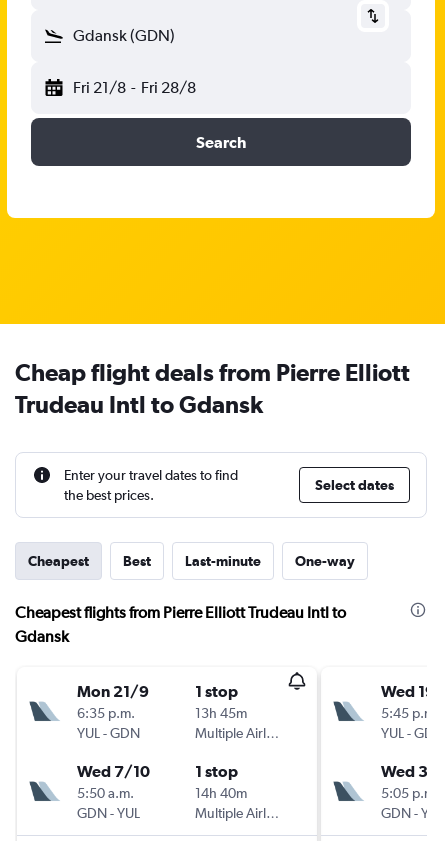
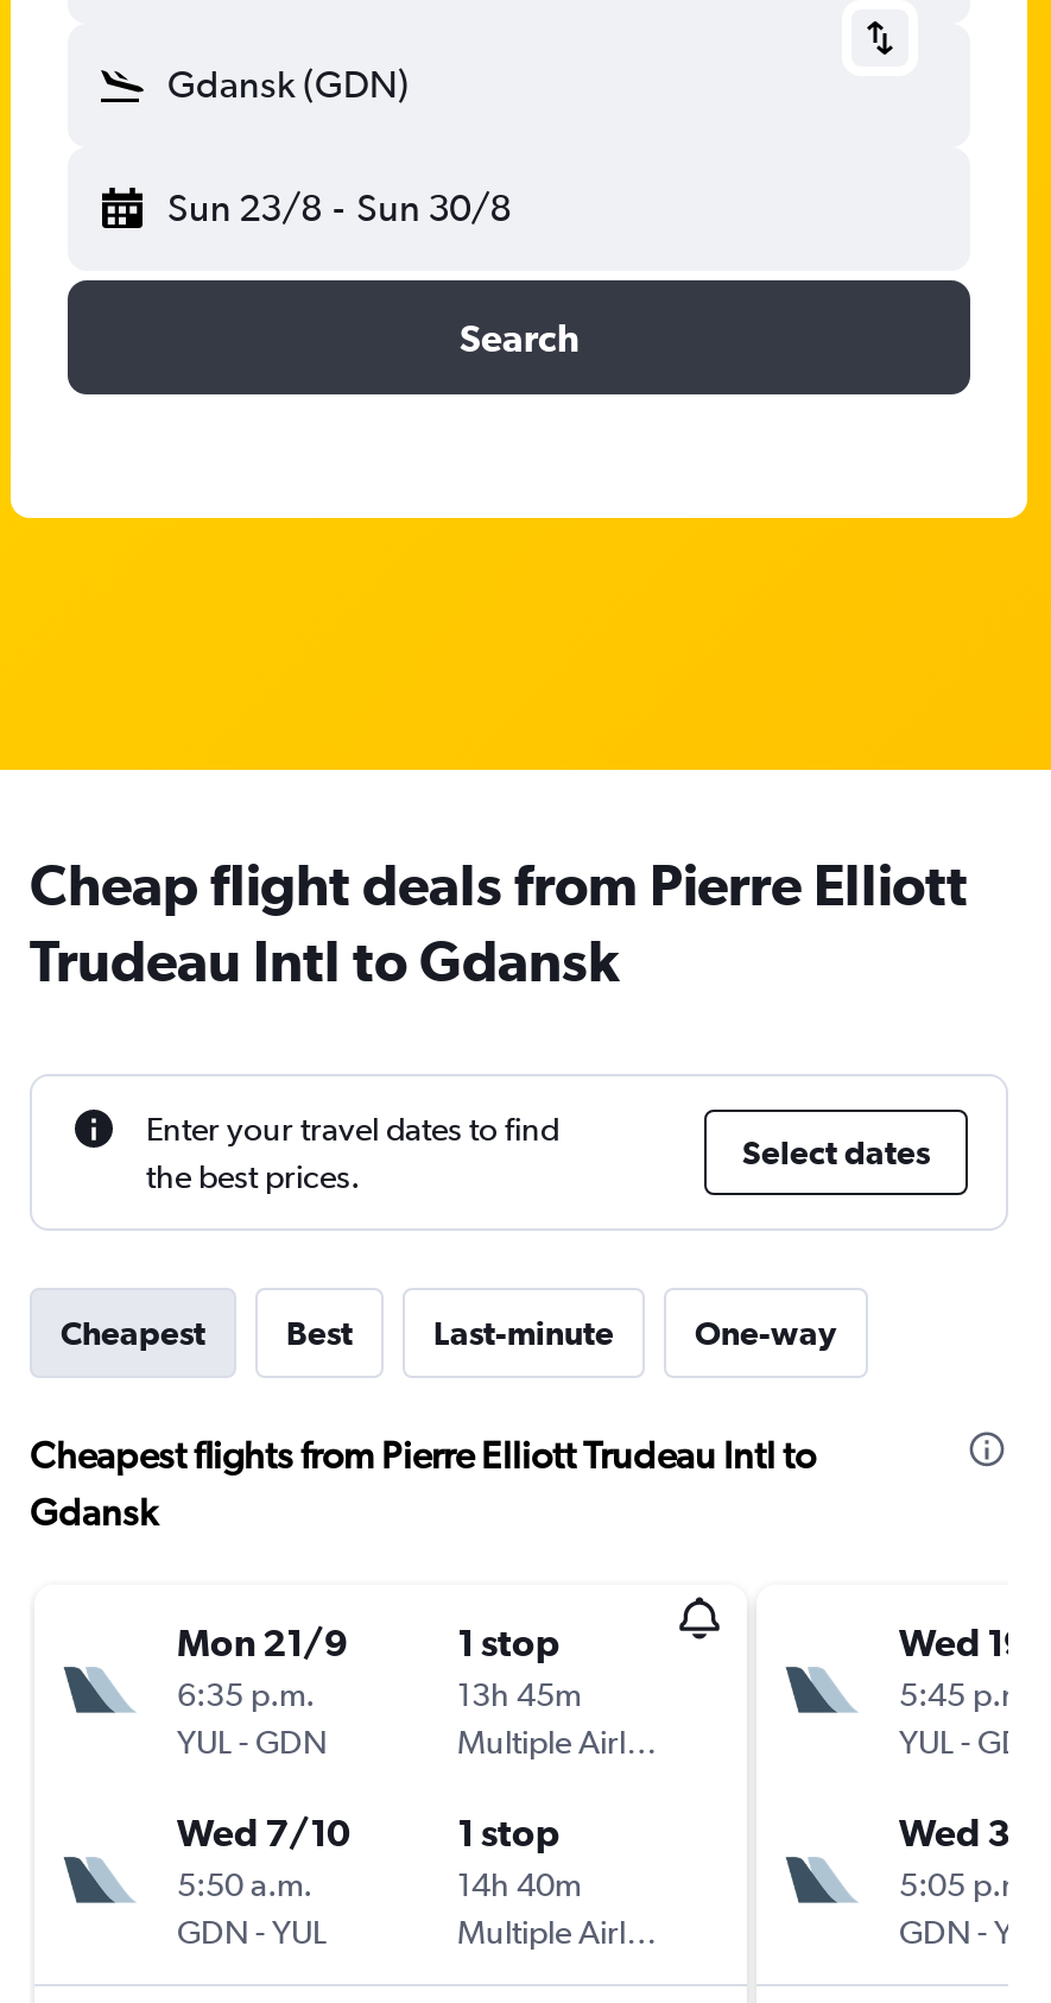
- Fri 21/8 - Fri 28/8
+ Sun 23/8 - Sun 30/8
